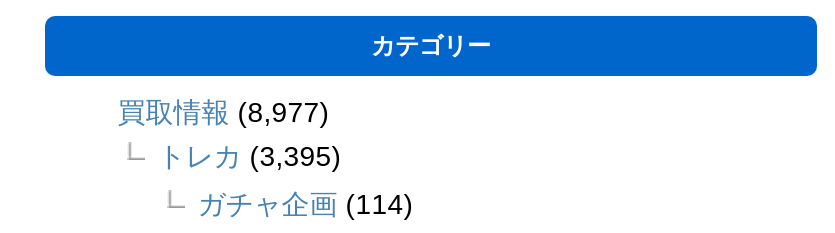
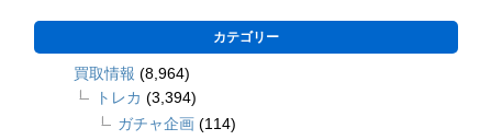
- 買取情報(8,977)
+ 買取情報(8,964)

- トレカ(3,395)
+ トレカ(3,394)
